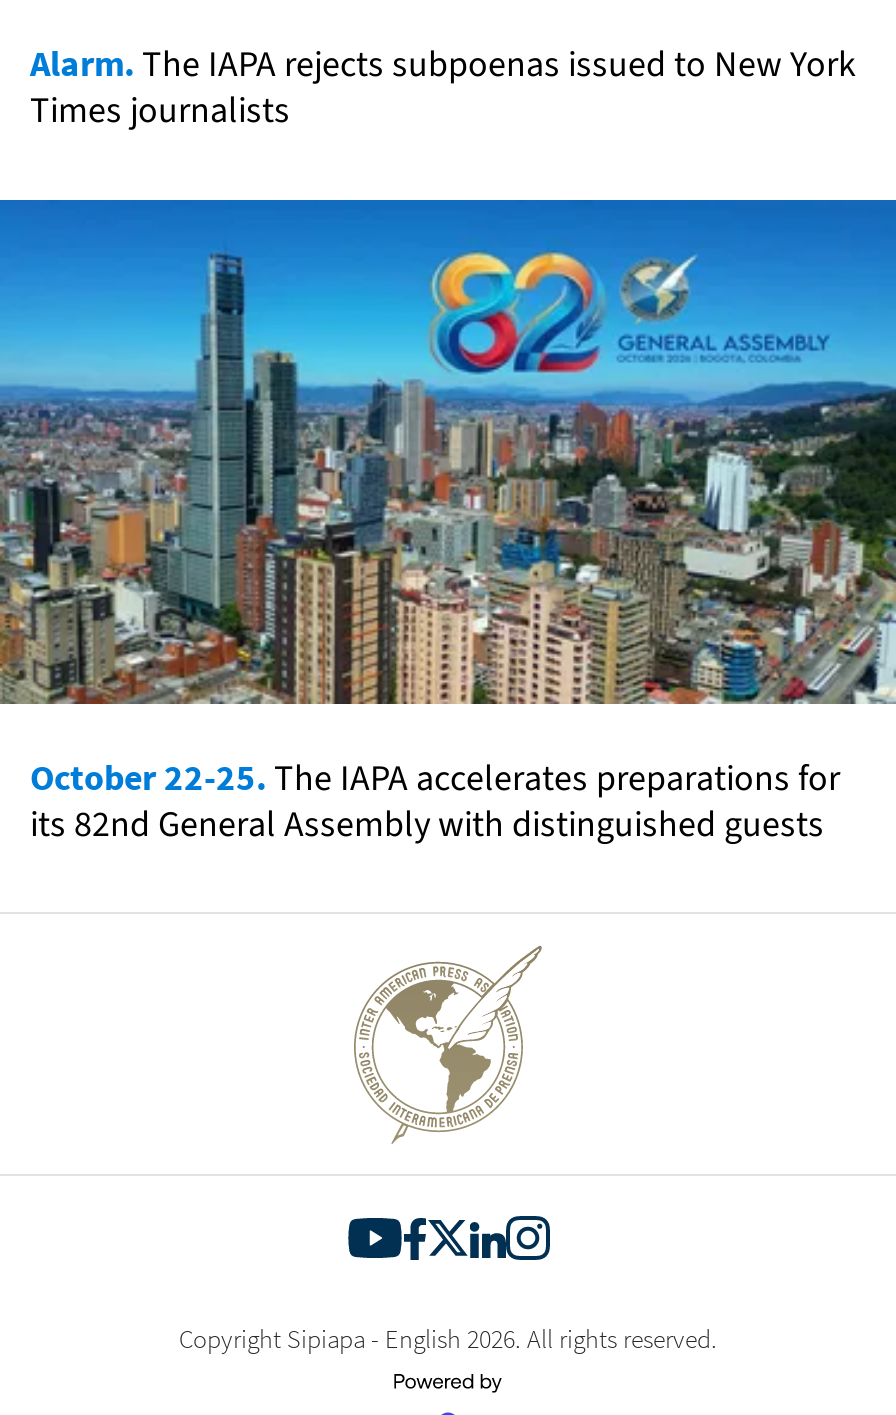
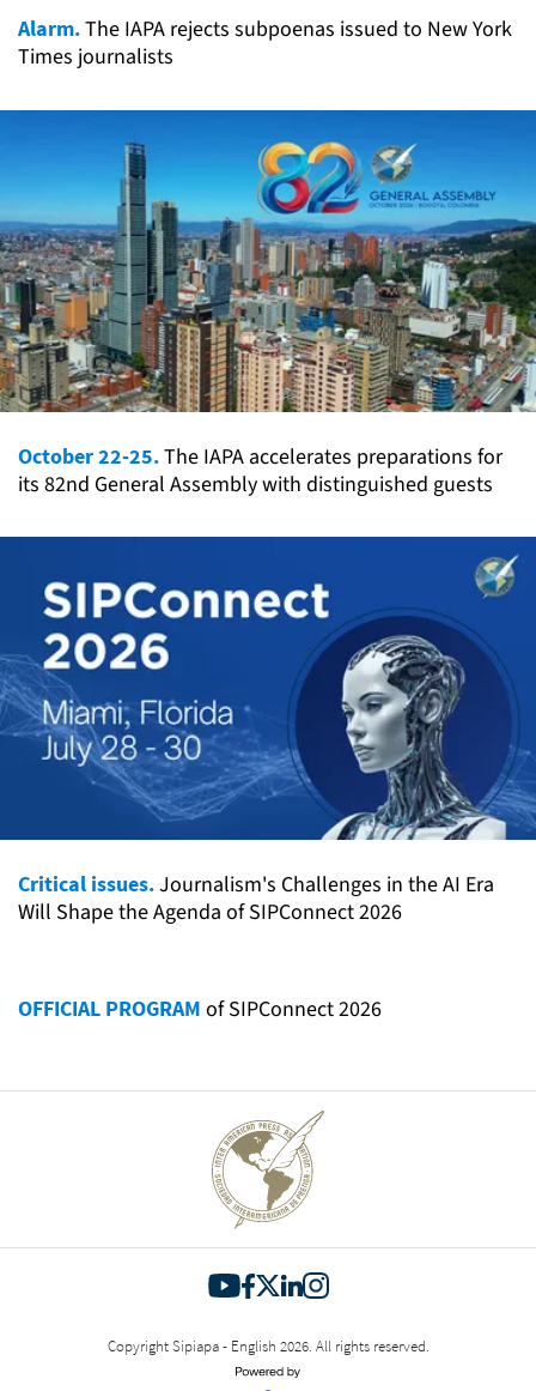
+ [image]
+ Critical issues. Journalism's Challenges in the AI Era
+ Will Shape the Agenda of SIPConnect 2026
+ OFFICIAL PROGRAM of SIPConnect 2026
